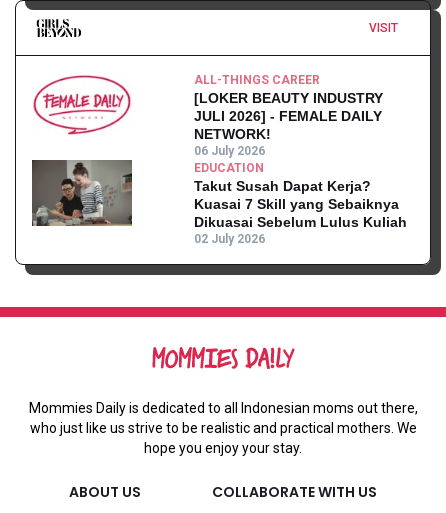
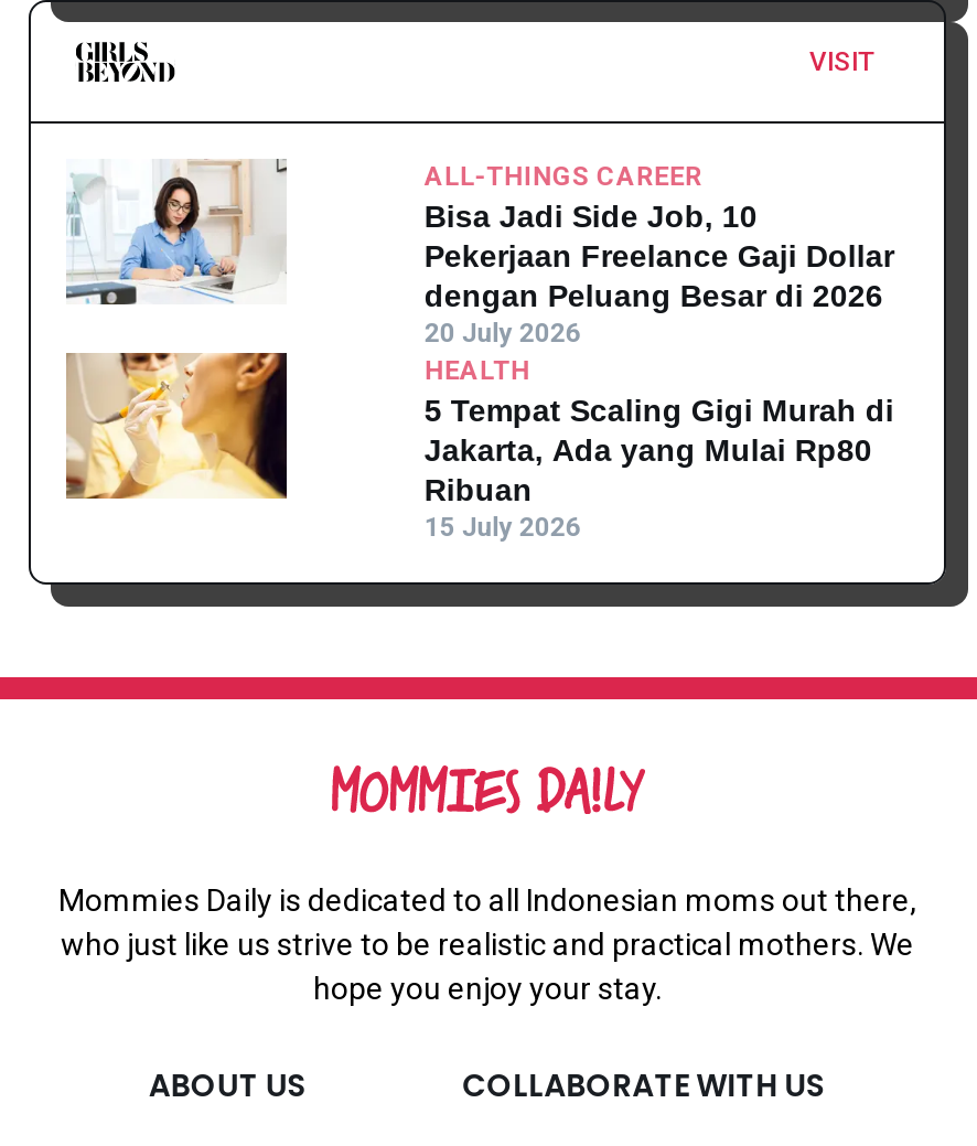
- [image]
+ [image]

- [LOKER BEAUTY INDUSTRY
- JULI 2026] - FEMALE DAILY
- NETWORK!
- 06 July 2026
- EDUCATION
- Takut Susah Dapat Kerja?
- Kuasai 7 Skill yang Sebaiknya
- Dikuasai Sebelum Lulus Kuliah
- 02 July 2026
+ Bisa Jadi Side Job, 10
+ Pekerjaan Freelance Gaji Dollar
+ dengan Peluang Besar di 2026
+ 20 July 2026
+ HEALTH
+ 5 Tempat Scaling Gigi Murah di
+ Jakarta, Ada yang Mulai Rp80
+ Ribuan
+ 15 July 2026

- [image]
+ [image]
